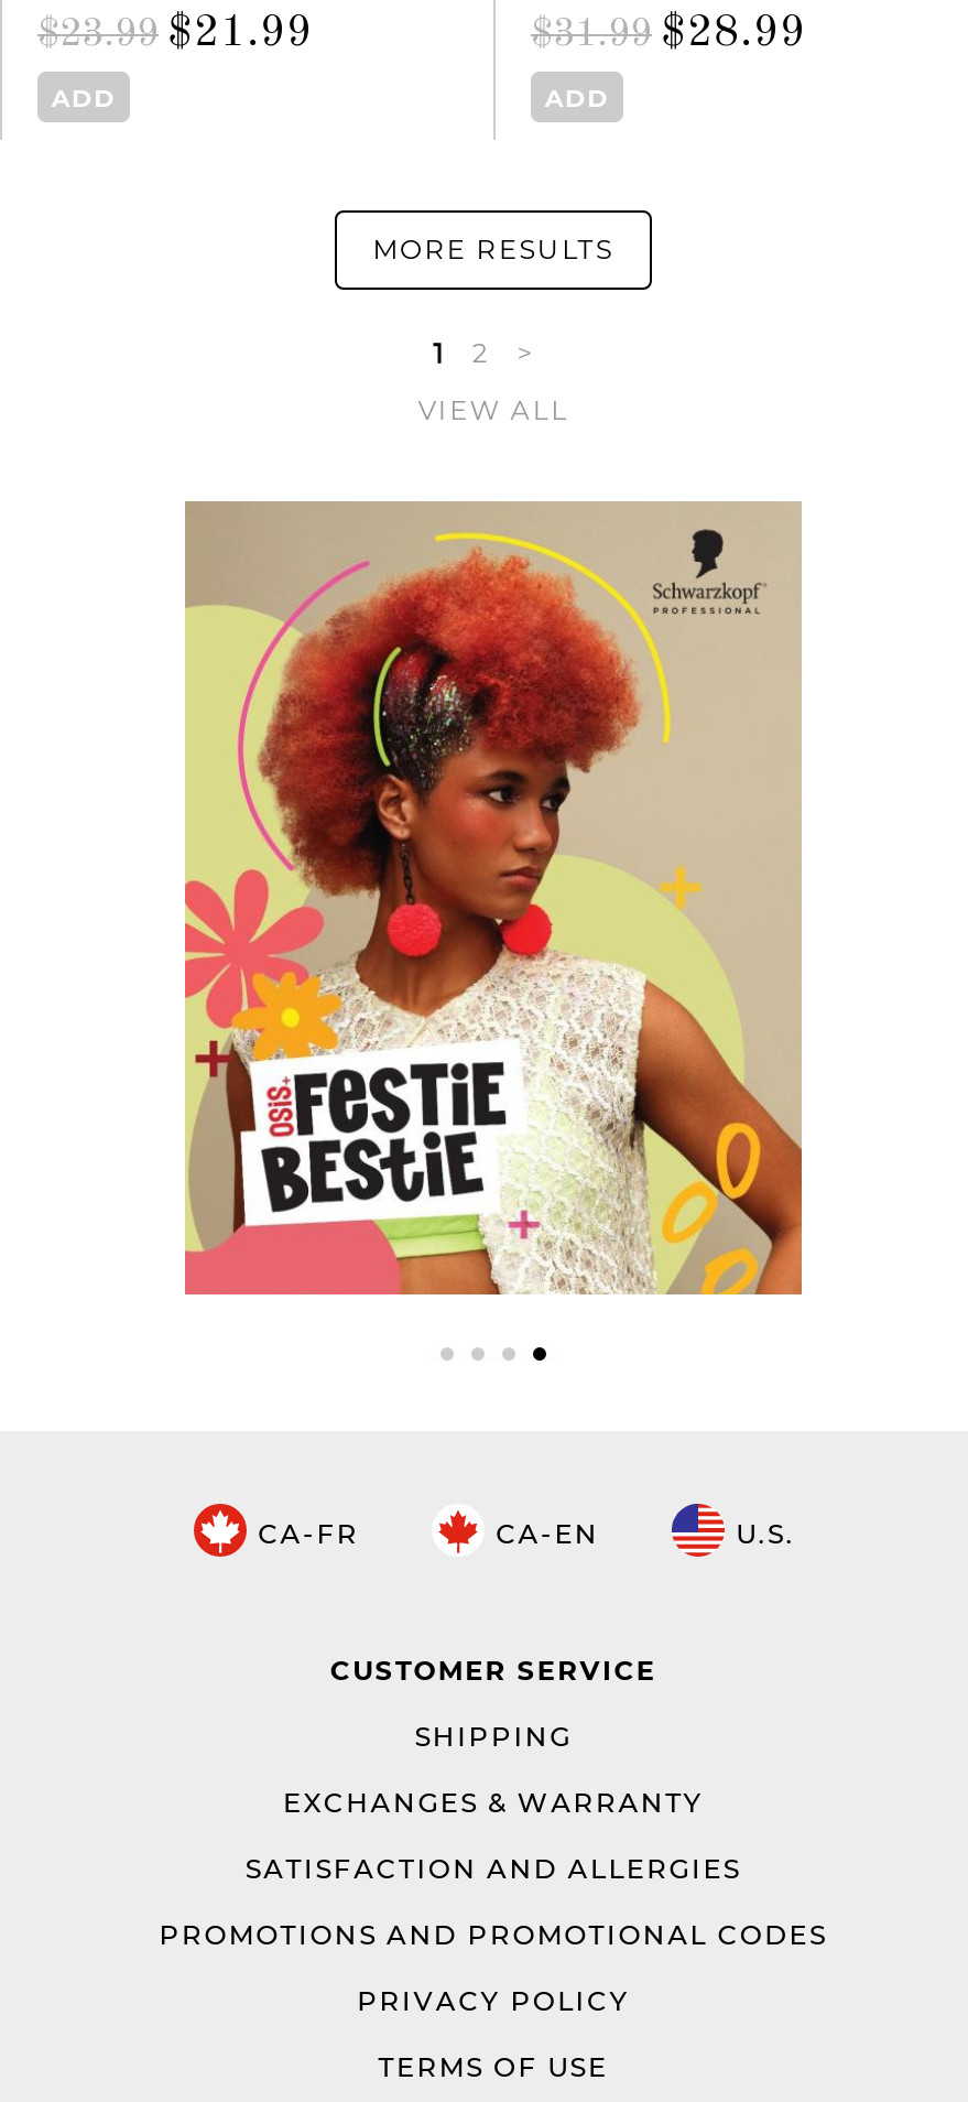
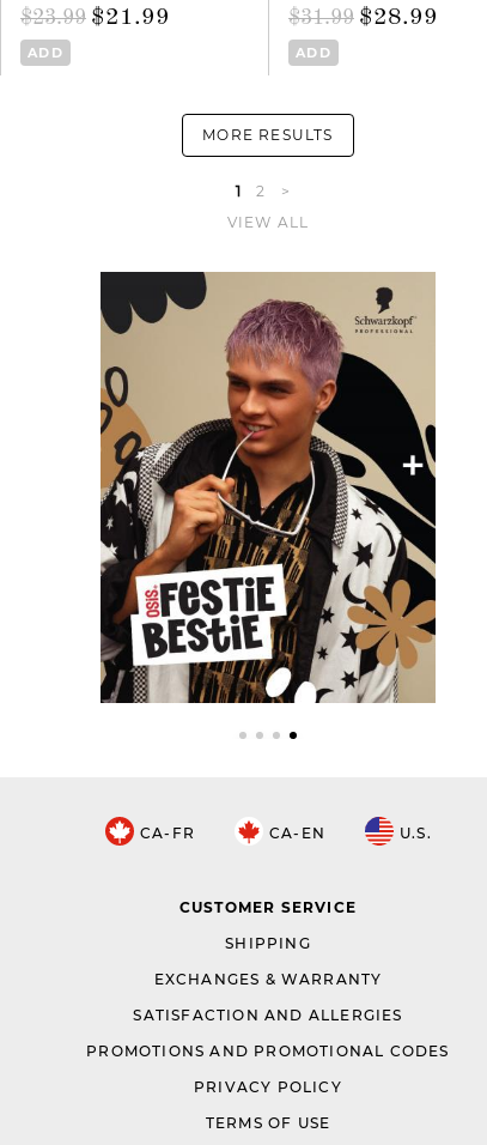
- [image]
+ [image]
